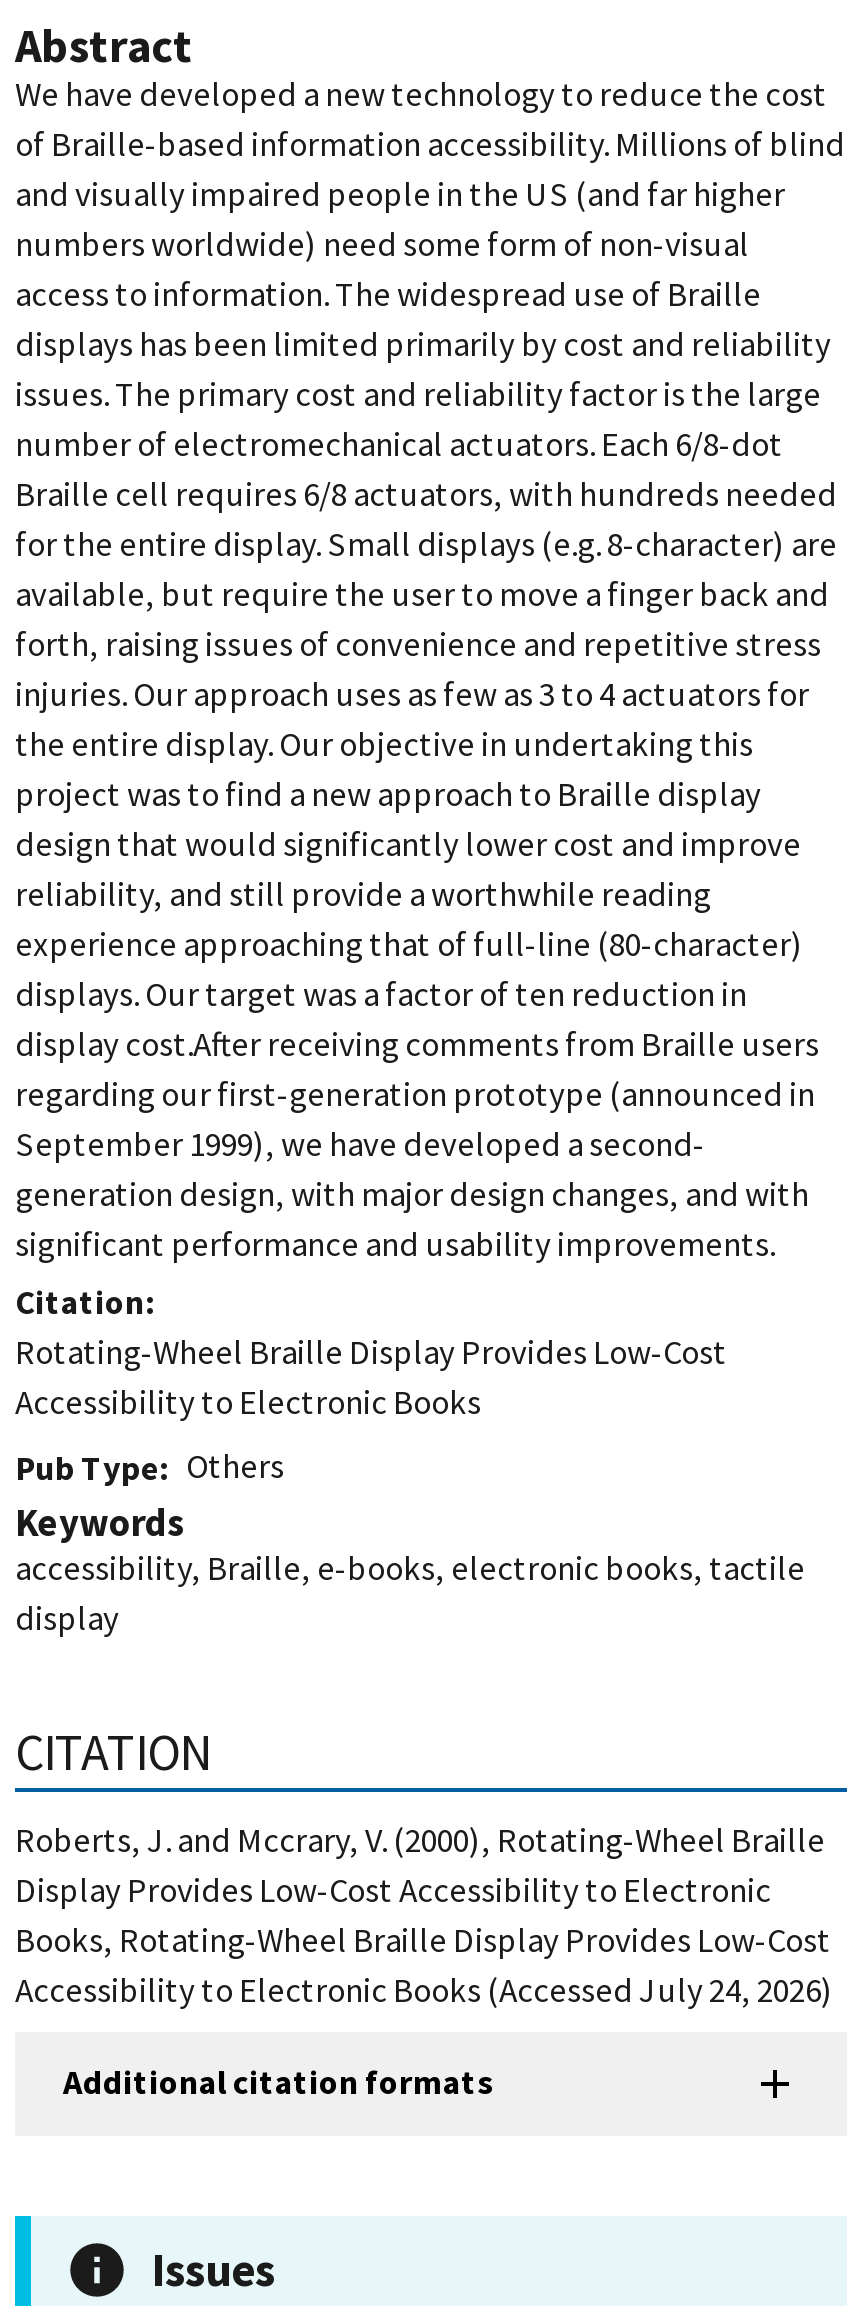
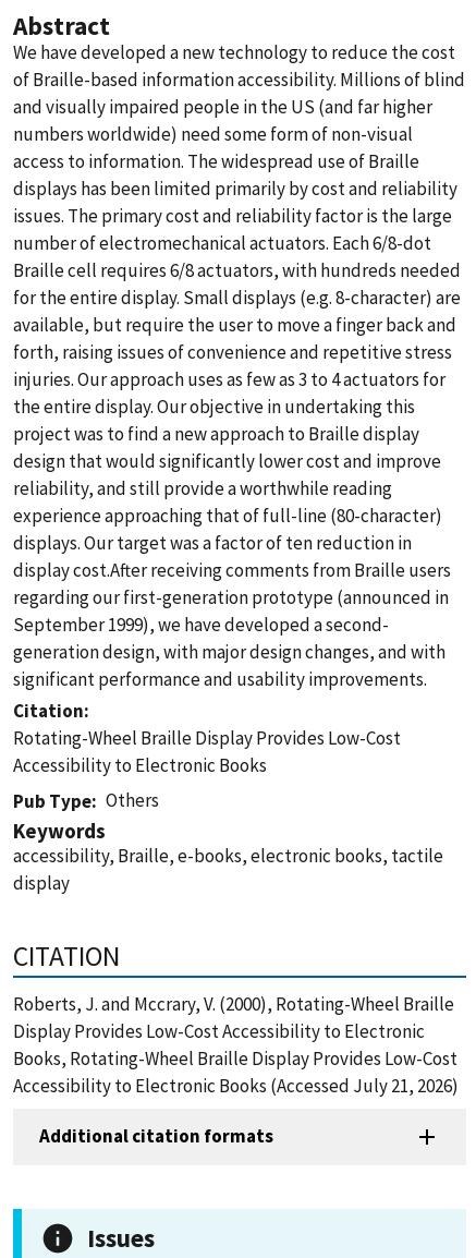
- Accessibility to Electronic Books (Accessed July 24, 2026)
+ Accessibility to Electronic Books (Accessed July 21, 2026)
